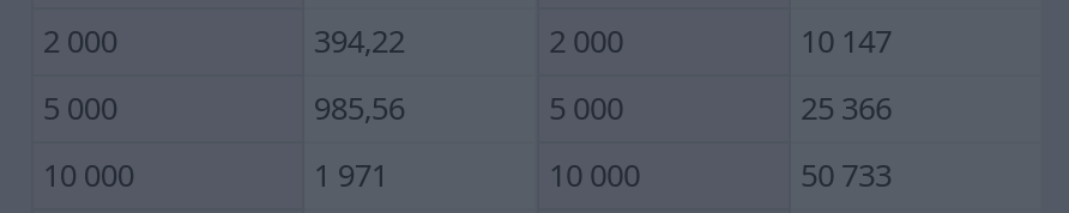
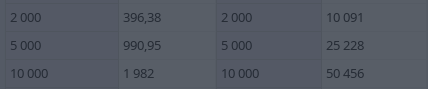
- 394,22
+ 396,38

- 10 147
+ 10 091

- 985,56
+ 990,95

- 25 366
+ 25 228

- 1 971
+ 1 982

- 50 733
+ 50 456
